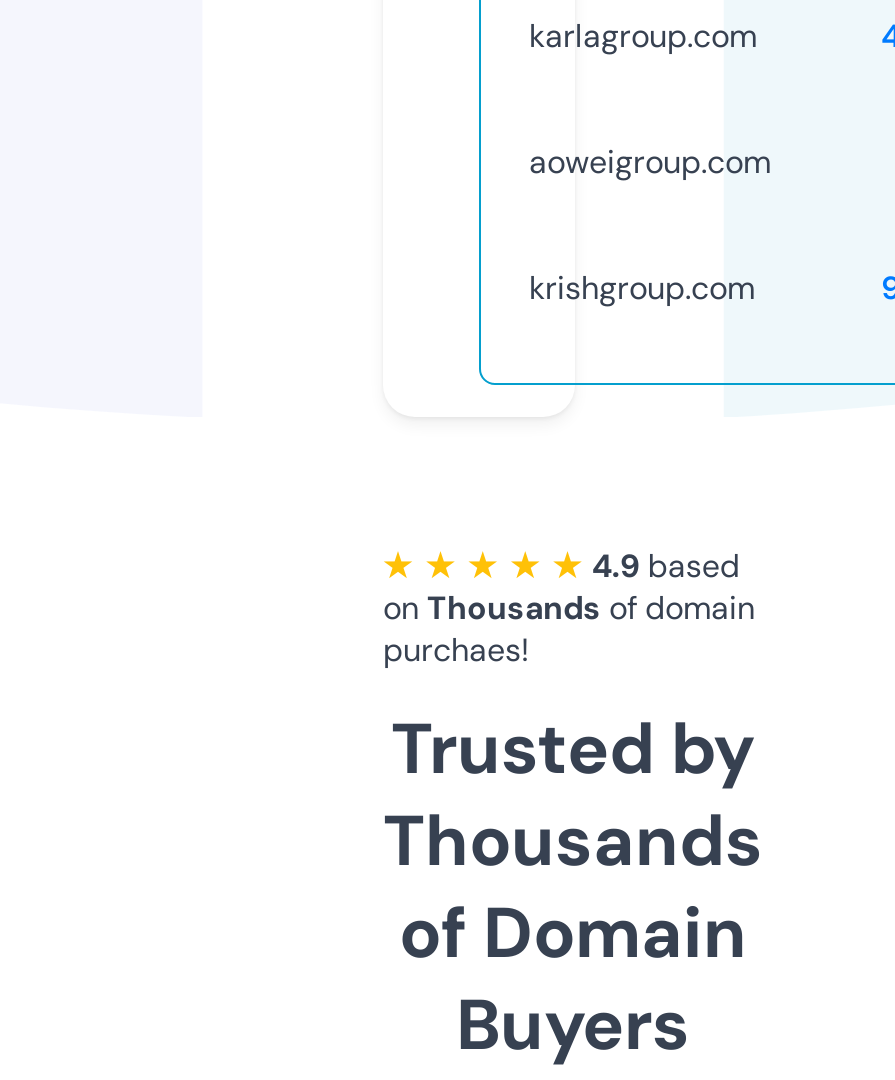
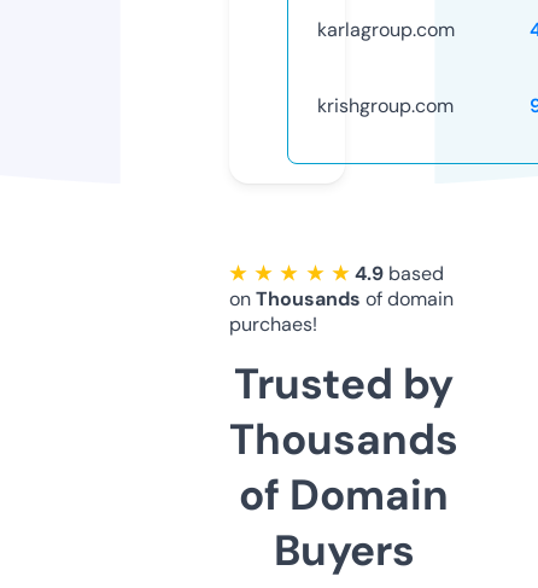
- aoweigroup.com
